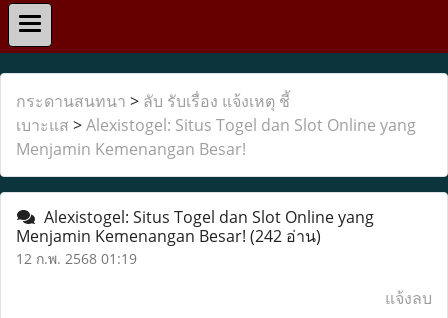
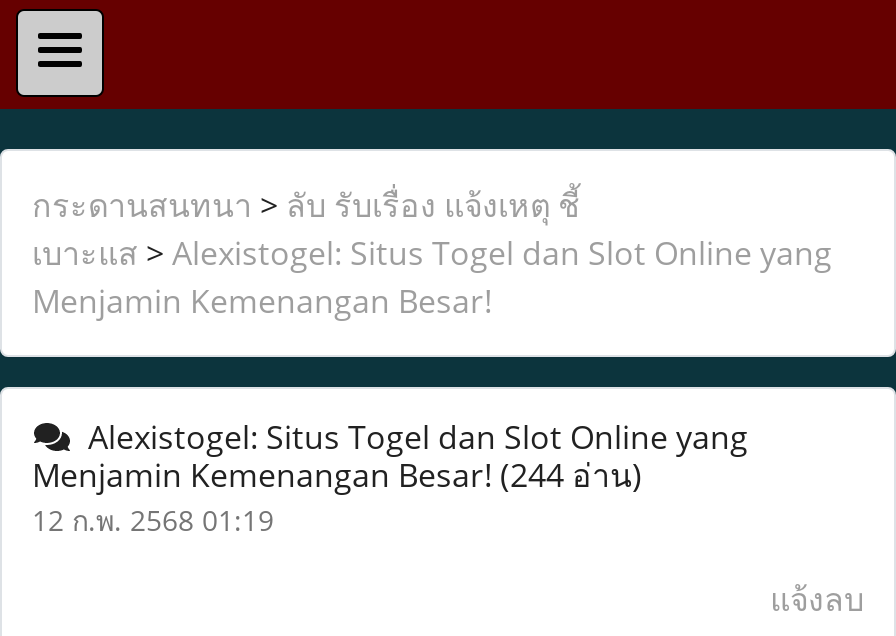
- Menjamin Kemenangan Besar! (242 อ่าน)
+ Menjamin Kemenangan Besar! (244 อ่าน)
